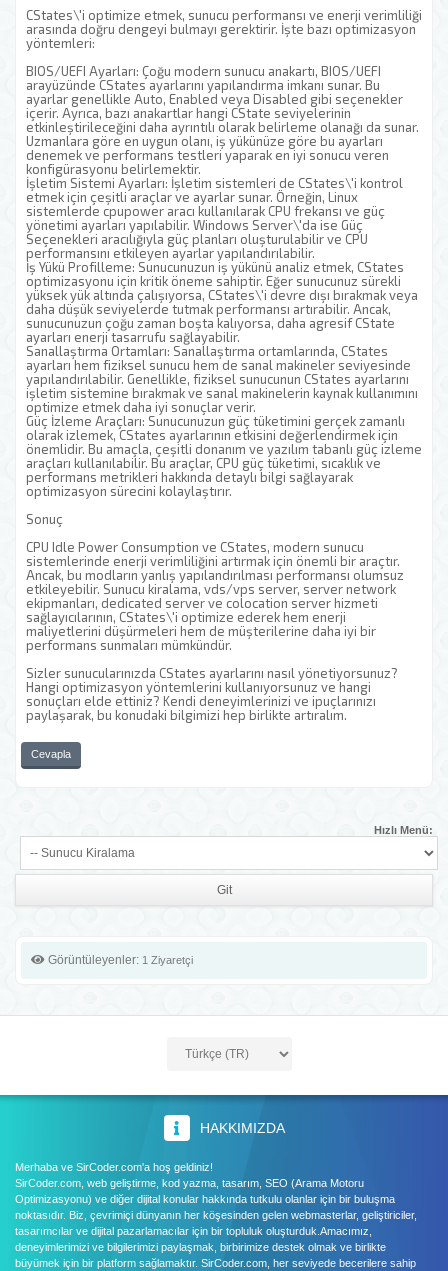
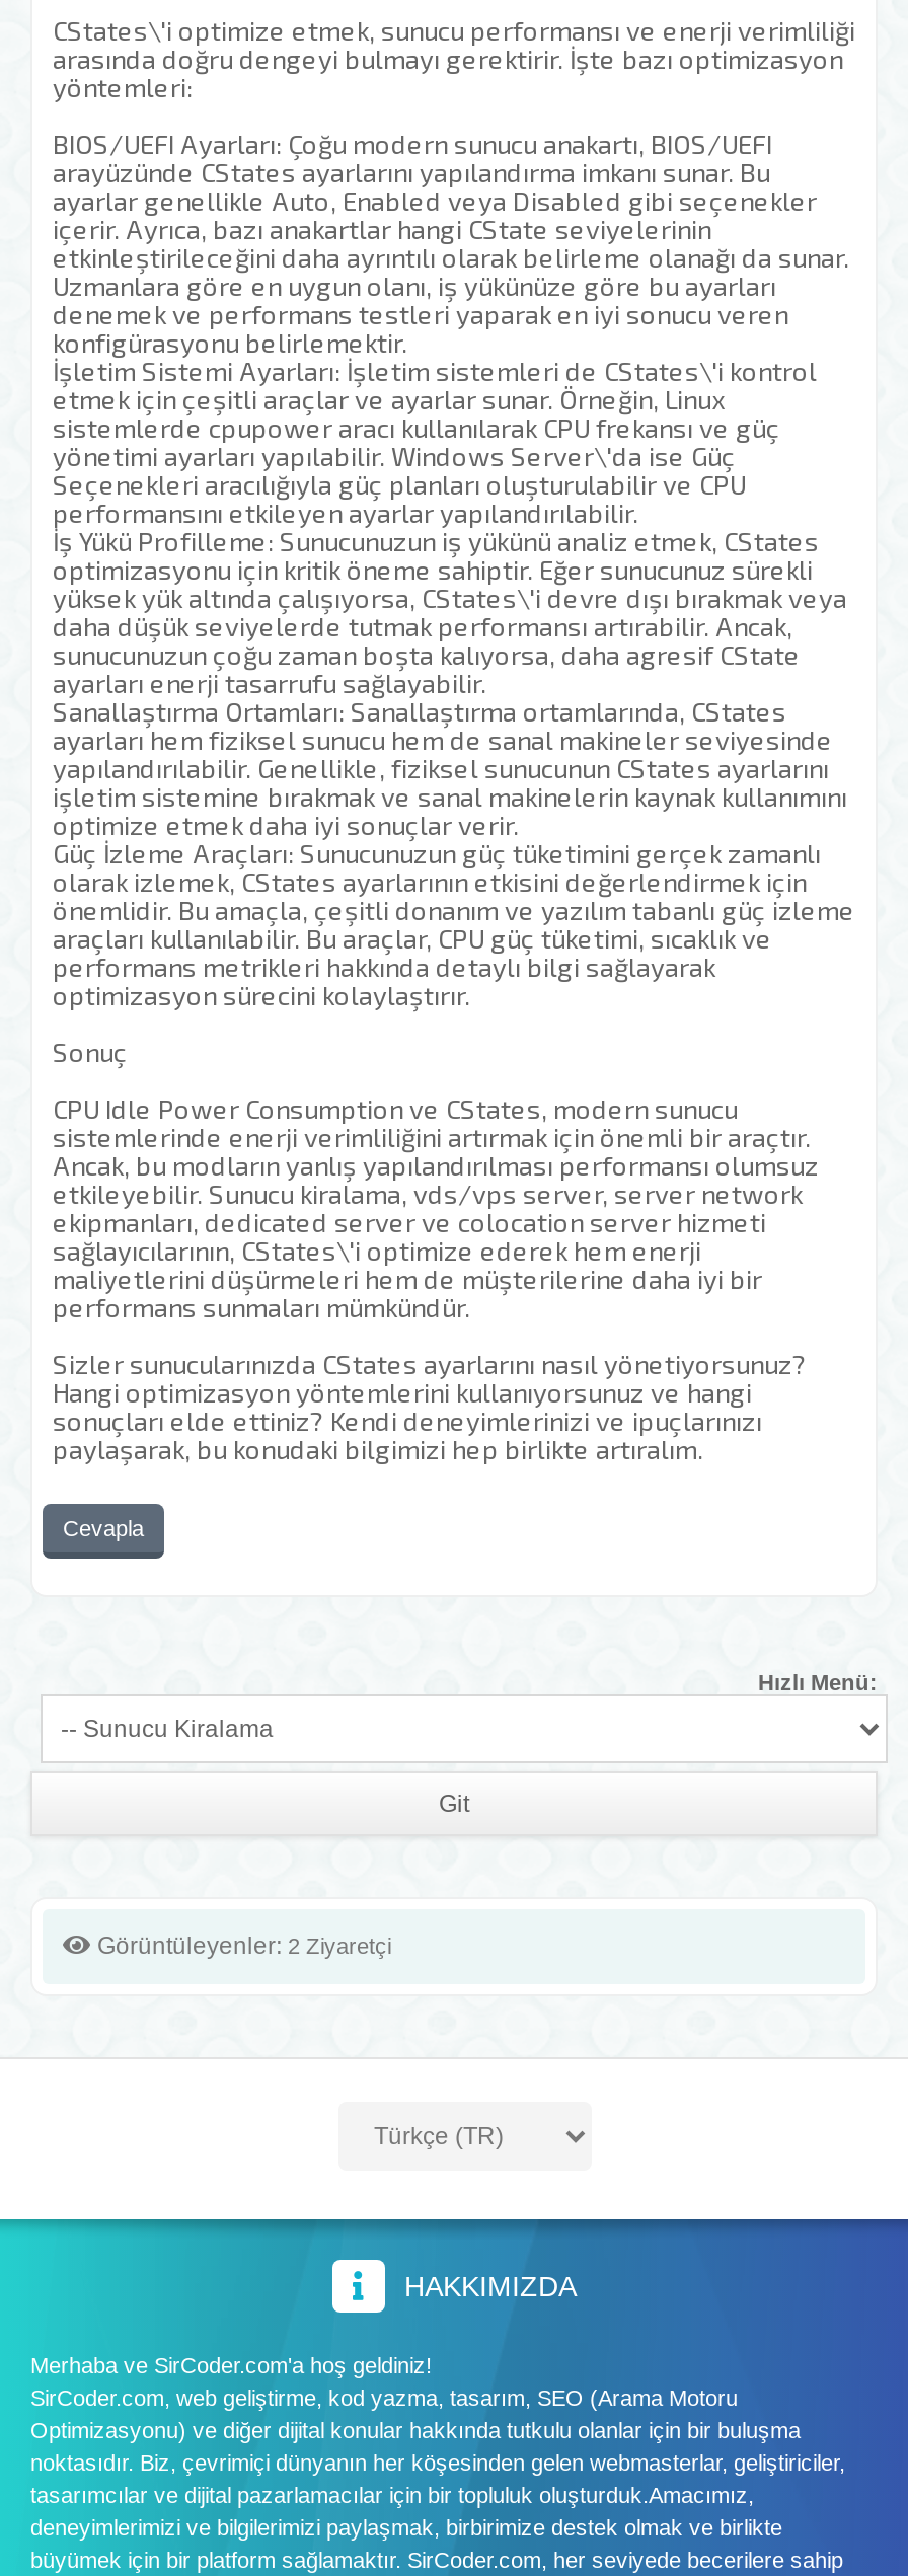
- Görüntüleyenler: 1 Ziyaretçi
+ Görüntüleyenler: 2 Ziyaretçi
